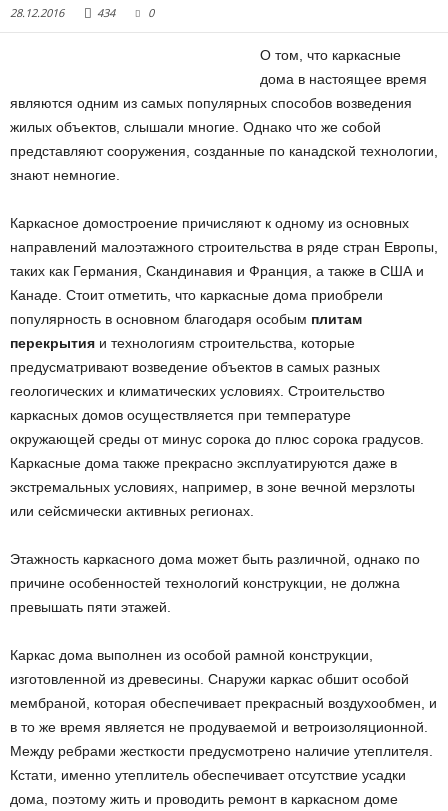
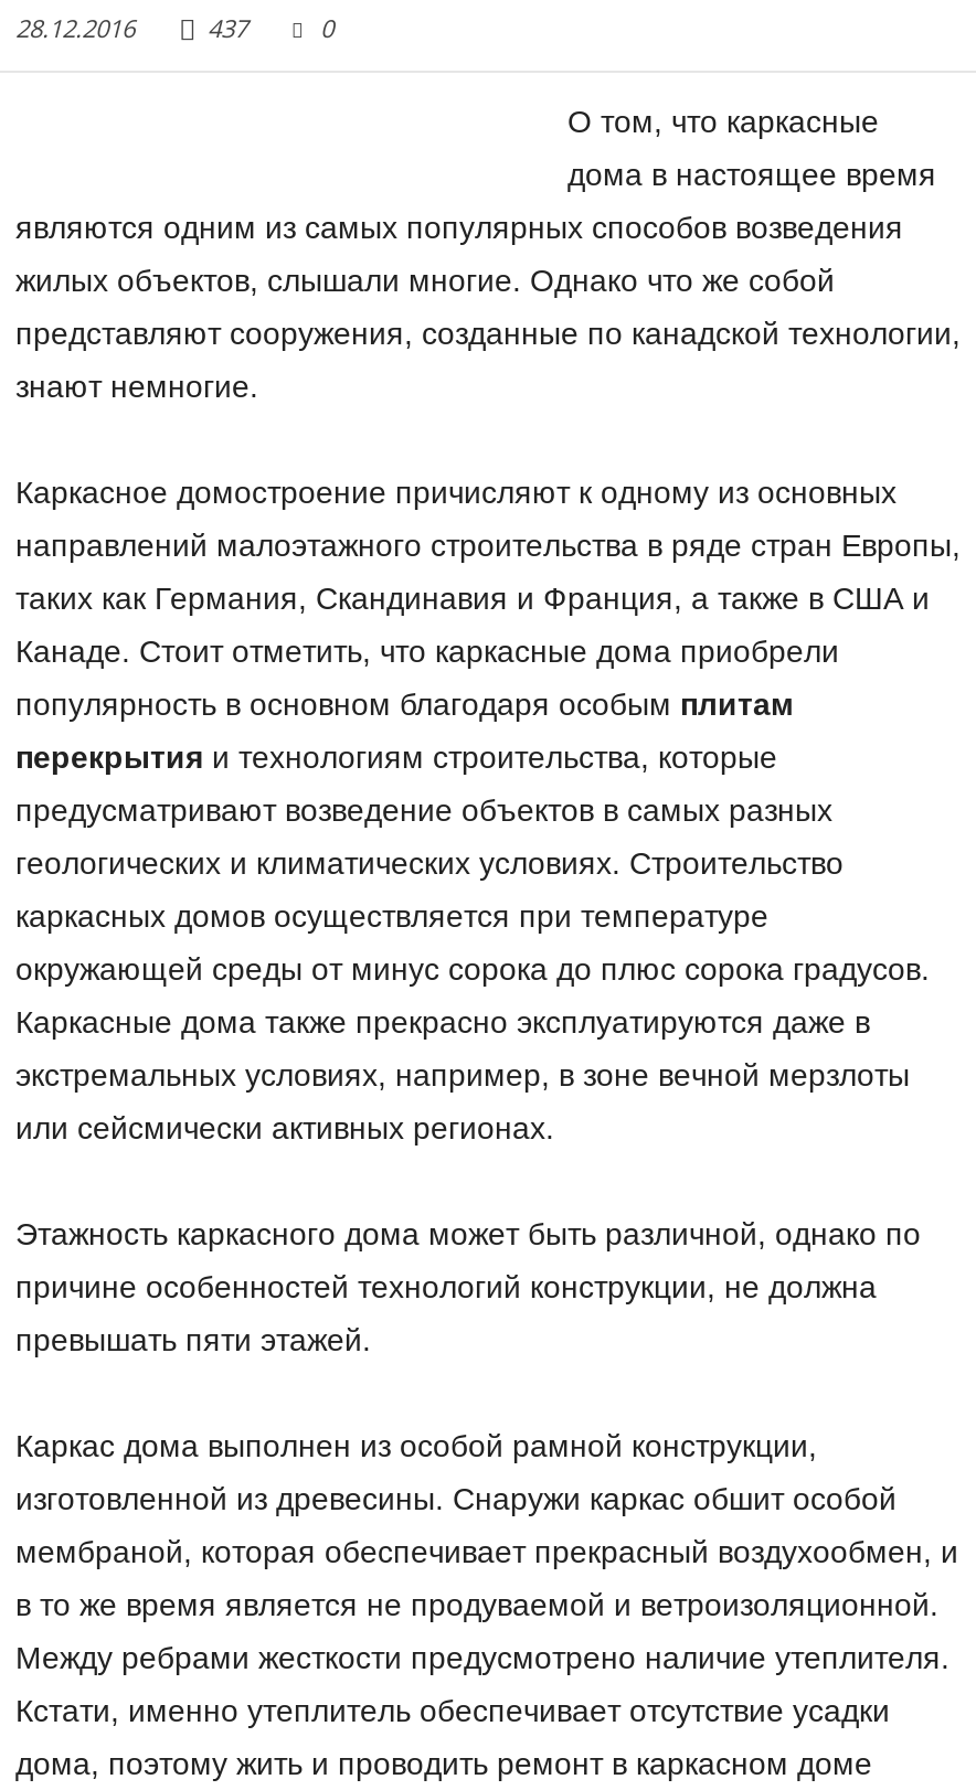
- 434
+ 437
